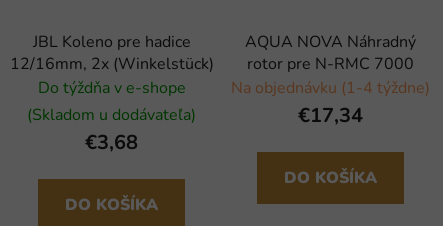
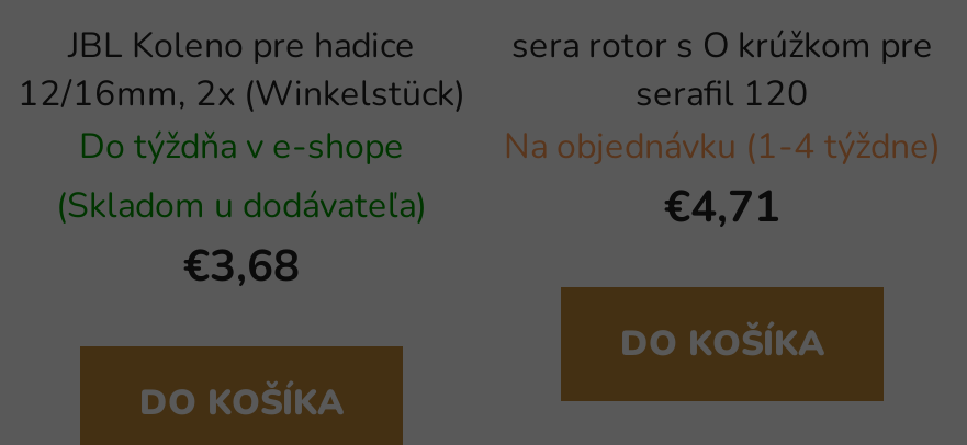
- AQUA NOVA Náhradný
- rotor pre N-RMC 7000
+ sera rotor s O krúžkom pre
+ serafil 120

- €17,34
+ €4,71
